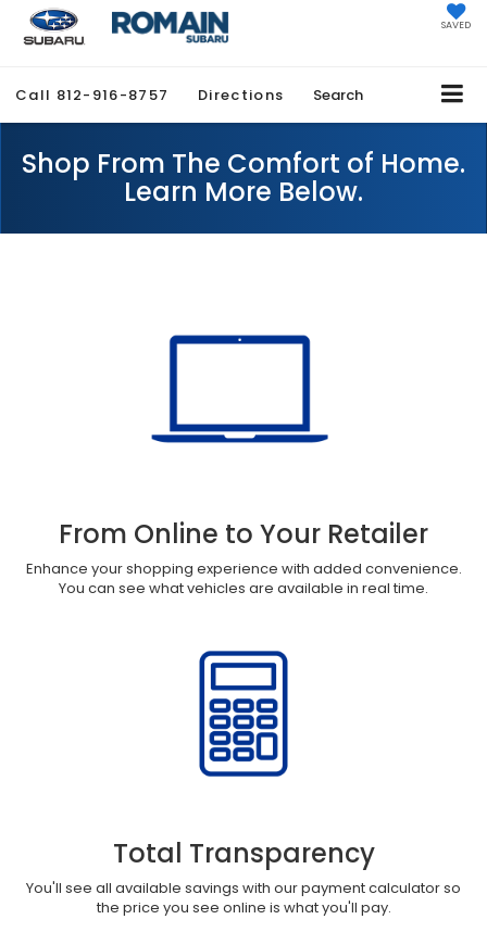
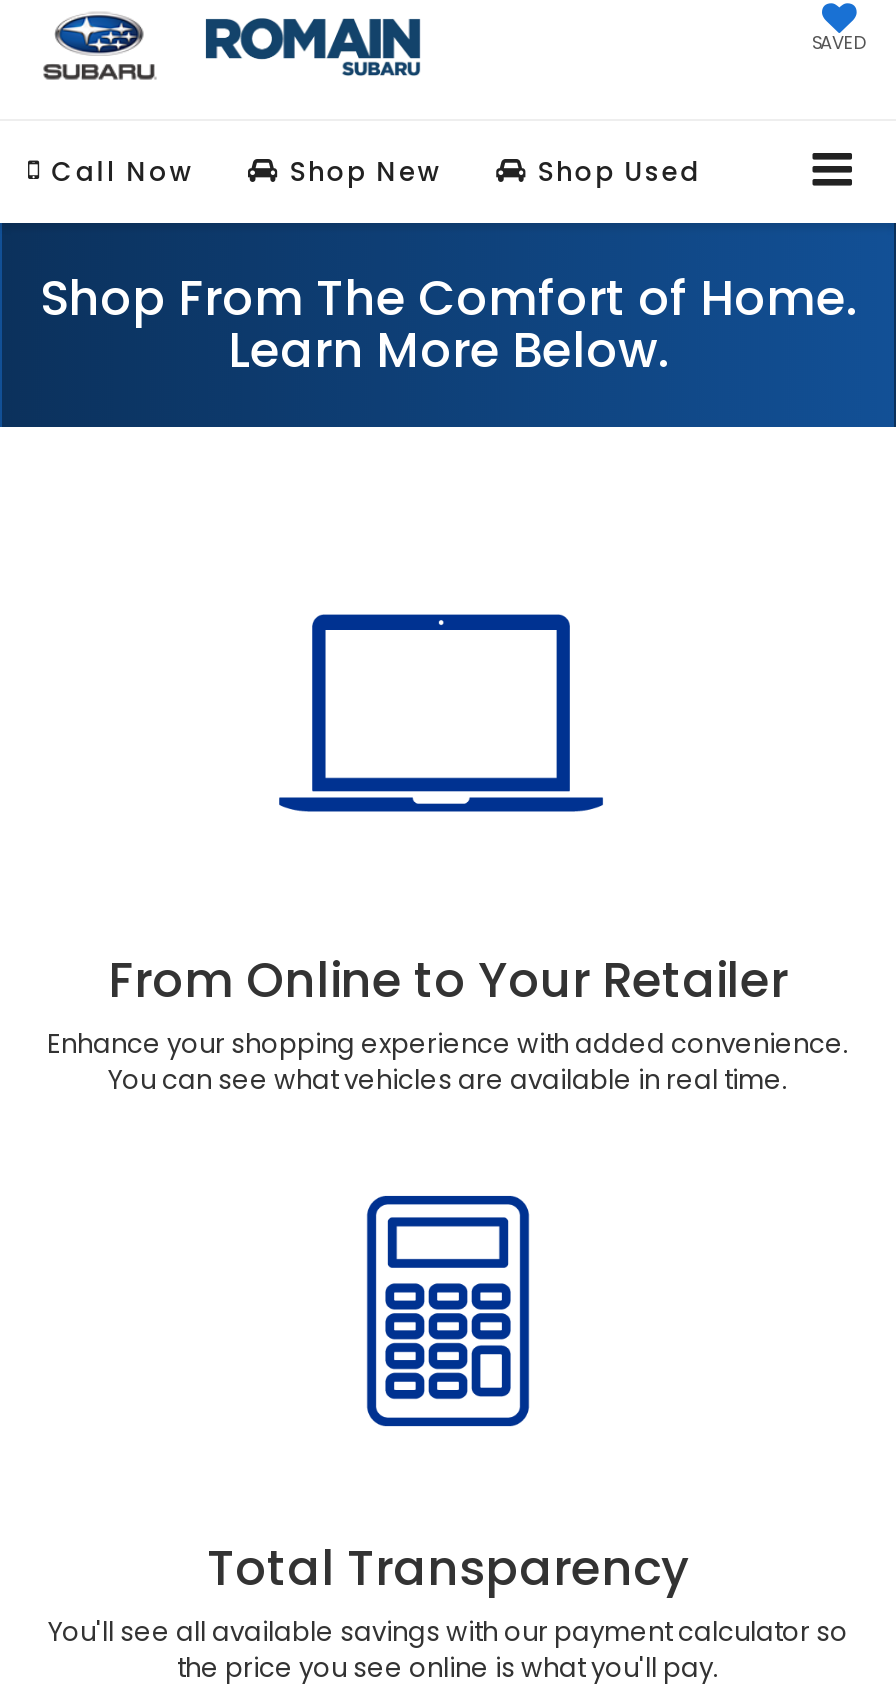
- Call 812-916-8757
- Directions
- Search
+ Call Now
+ Shop New
+ Shop Used
